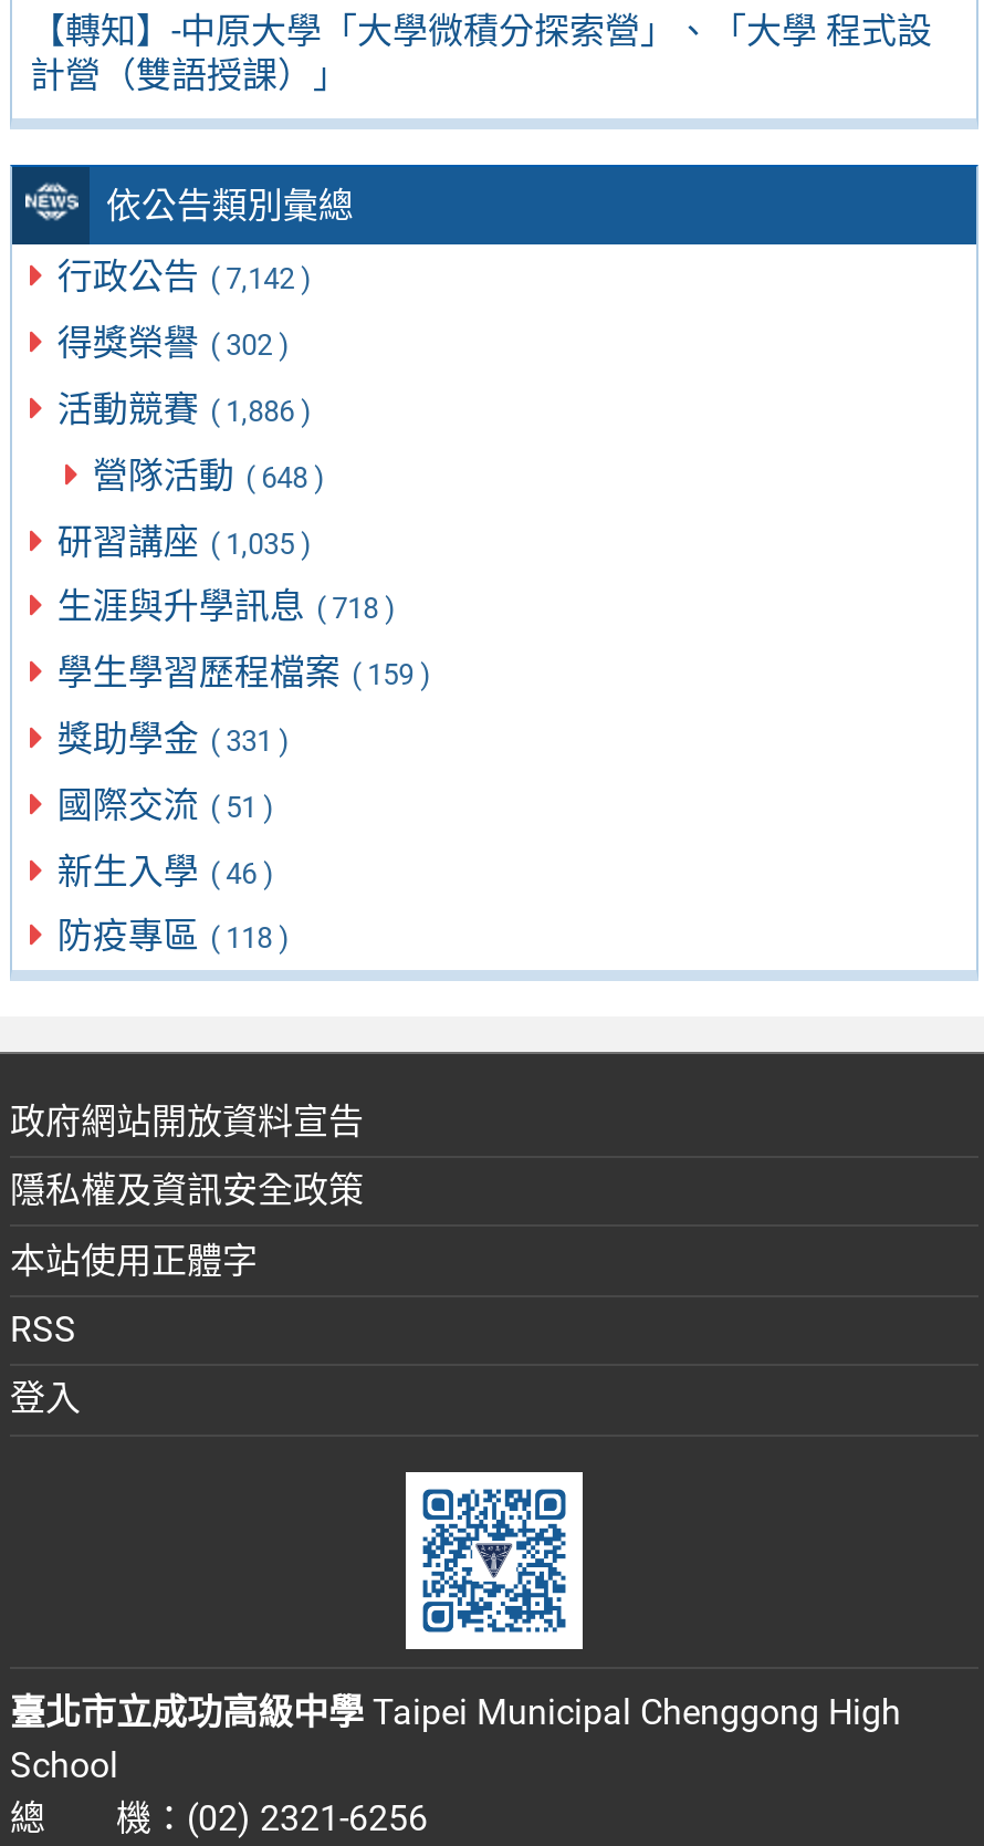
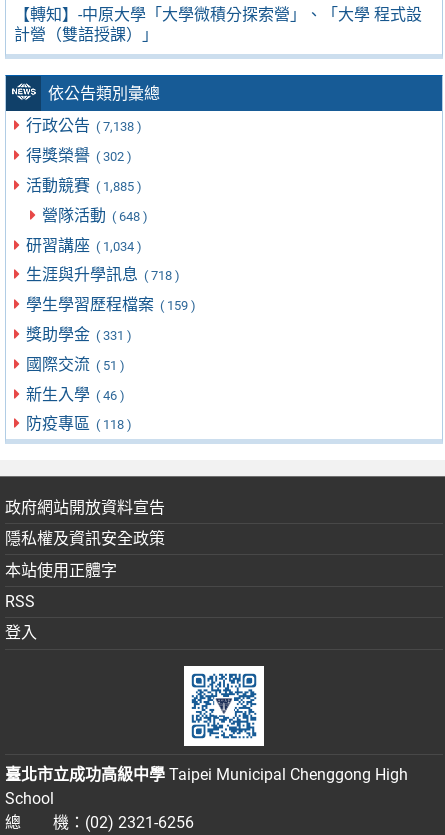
- 行政公告 ( 7,142 )
+ 行政公告 ( 7,138 )

- 活動競賽 ( 1,886 )
+ 活動競賽 ( 1,885 )

- 研習講座 ( 1,035 )
+ 研習講座 ( 1,034 )
